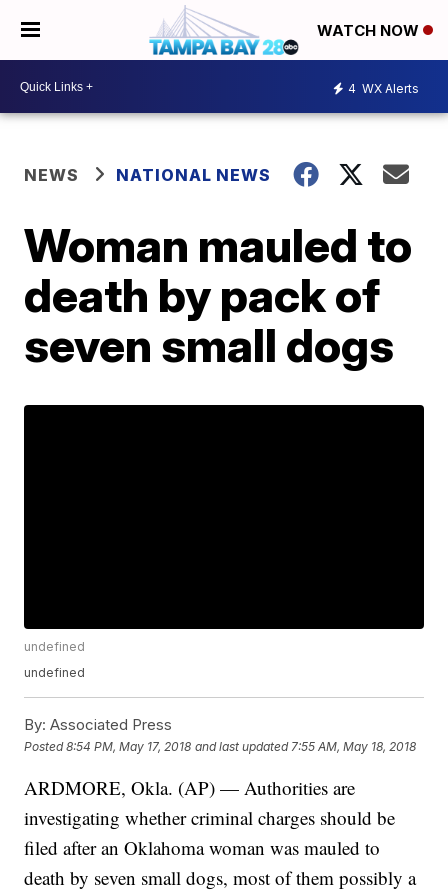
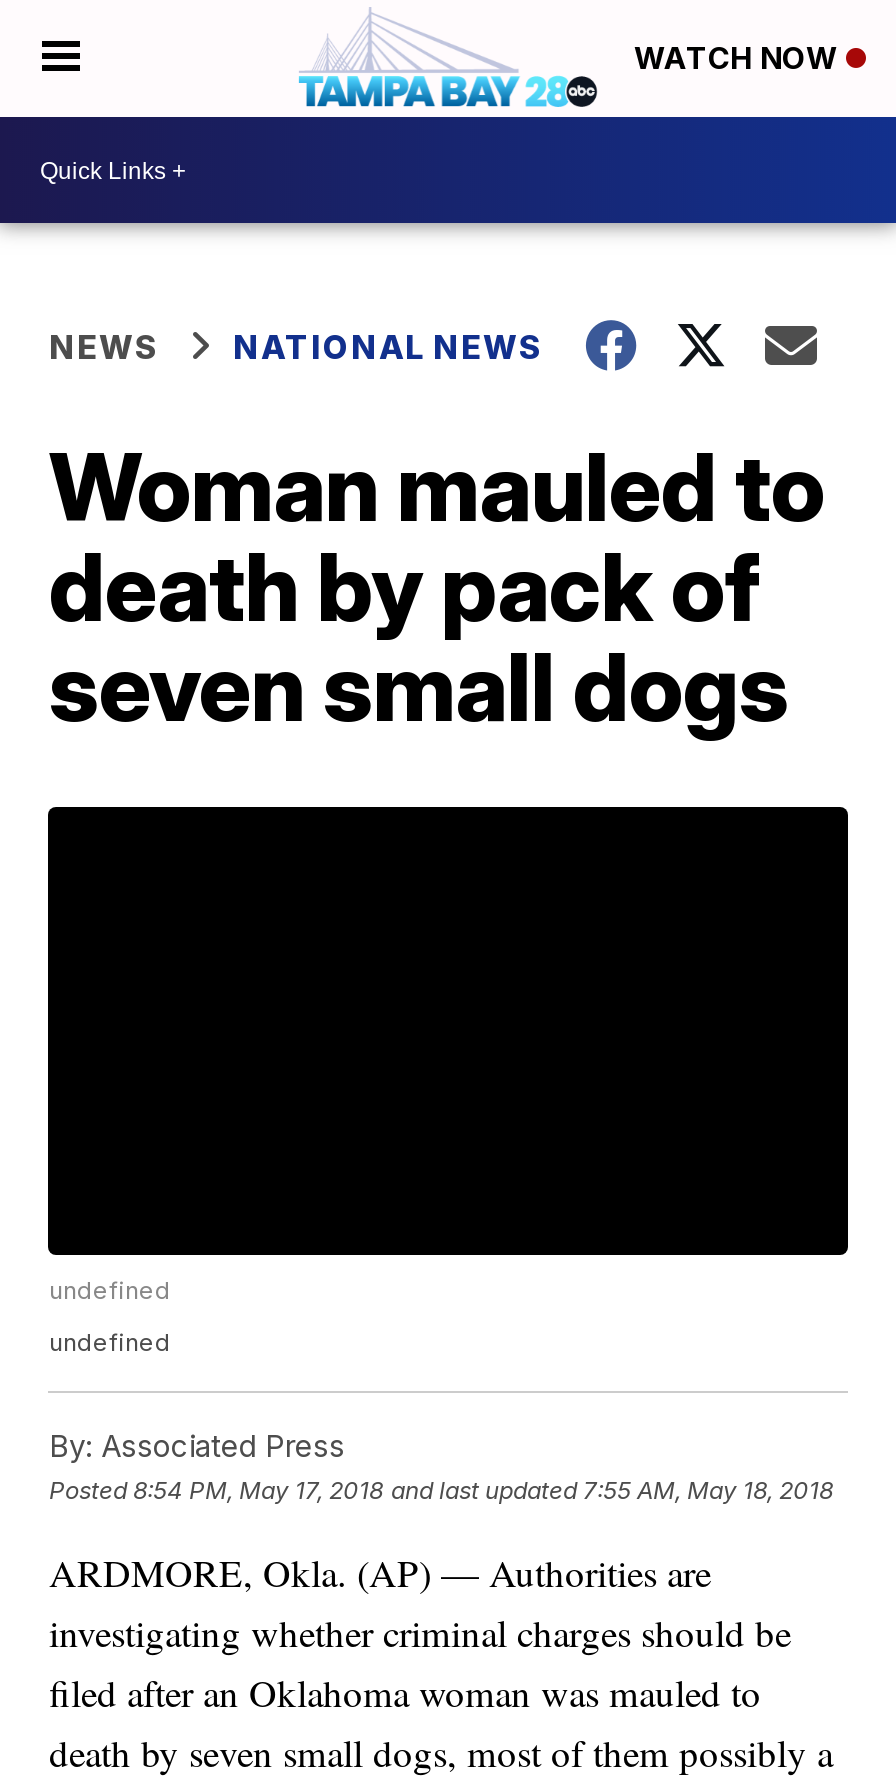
- 4 WX Alerts
